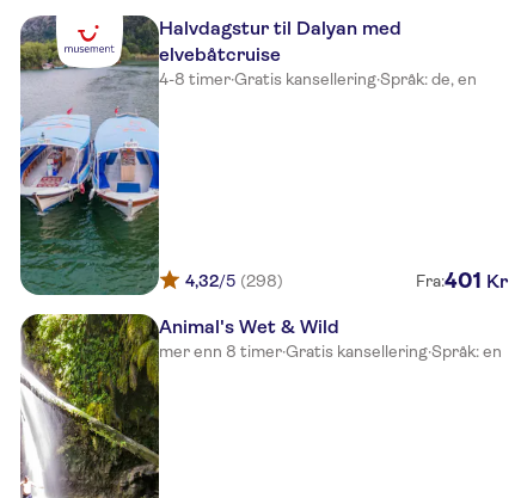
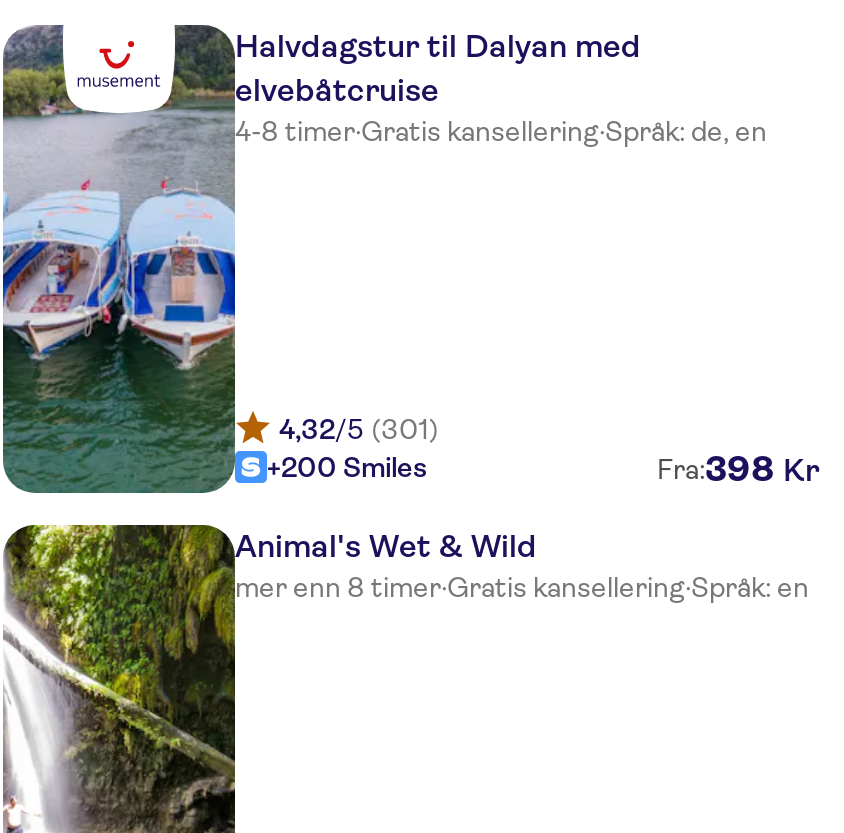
- 4,32/5 (298)
- Fra:401 Kr
+ 4,32/5 (301)
+ +200 Smiles
+ Fra:398 Kr
